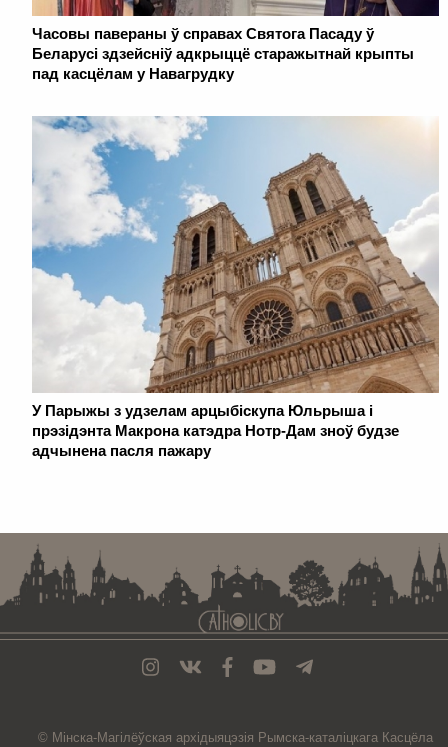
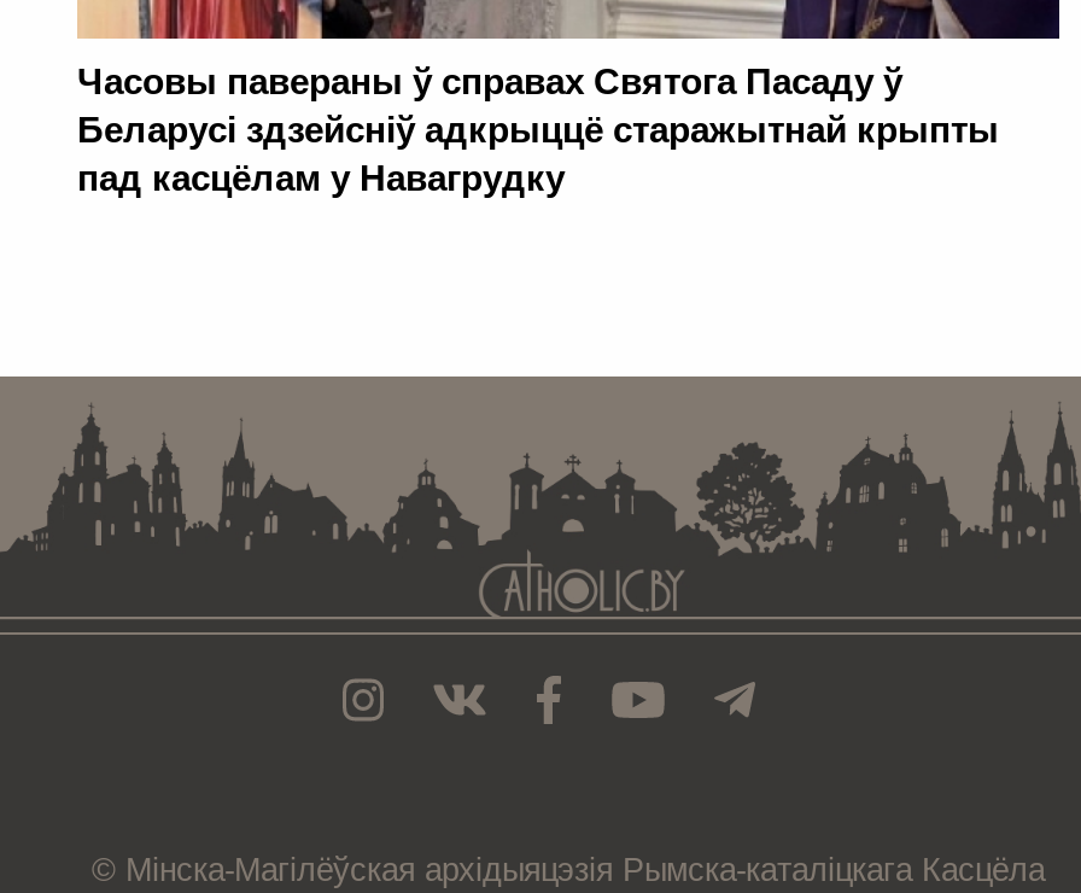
- [image]
- У Парыжы з удзелам арцыбіскупа Юльрыша і
- прэзідэнта Макрона катэдра Нотр-Дам зноў будзе
- адчынена пасля пажару
